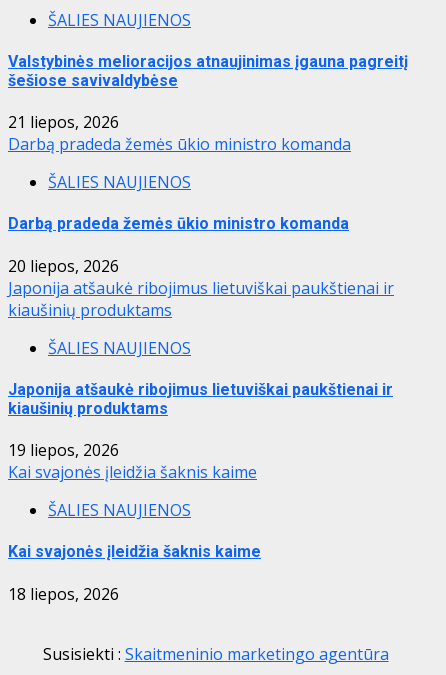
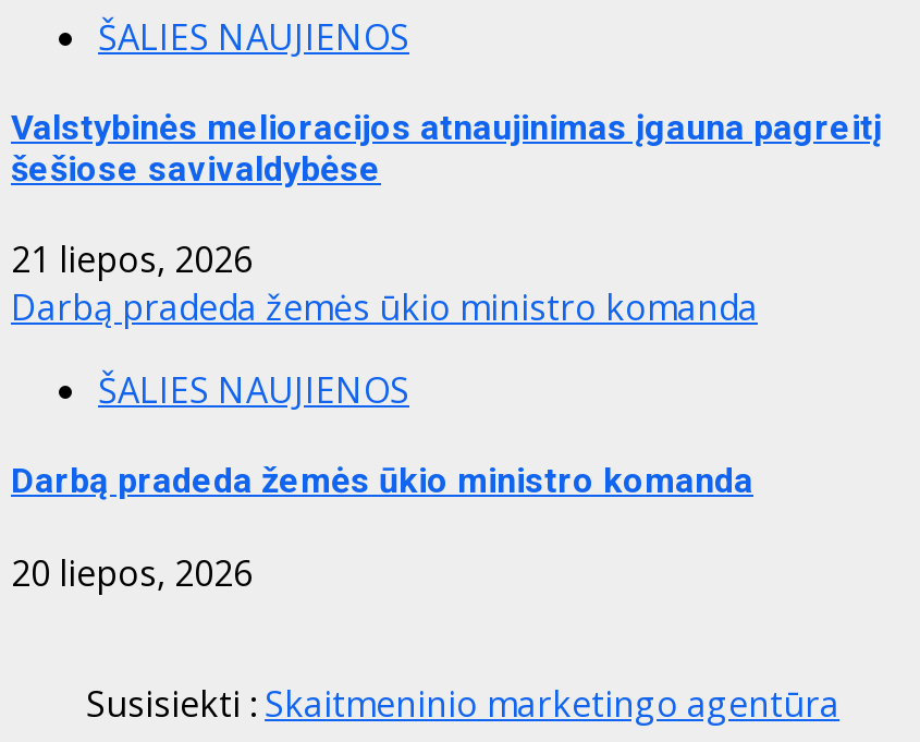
- Japonija atšaukė ribojimus lietuviškai paukštienai ir
- kiaušinių produktams
- ŠALIES NAUJIENOS
- Japonija atšaukė ribojimus lietuviškai paukštienai ir
- kiaušinių produktams
- 19 liepos, 2026
- Kai svajonės įleidžia šaknis kaime
- ŠALIES NAUJIENOS
- Kai svajonės įleidžia šaknis kaime
- 18 liepos, 2026
